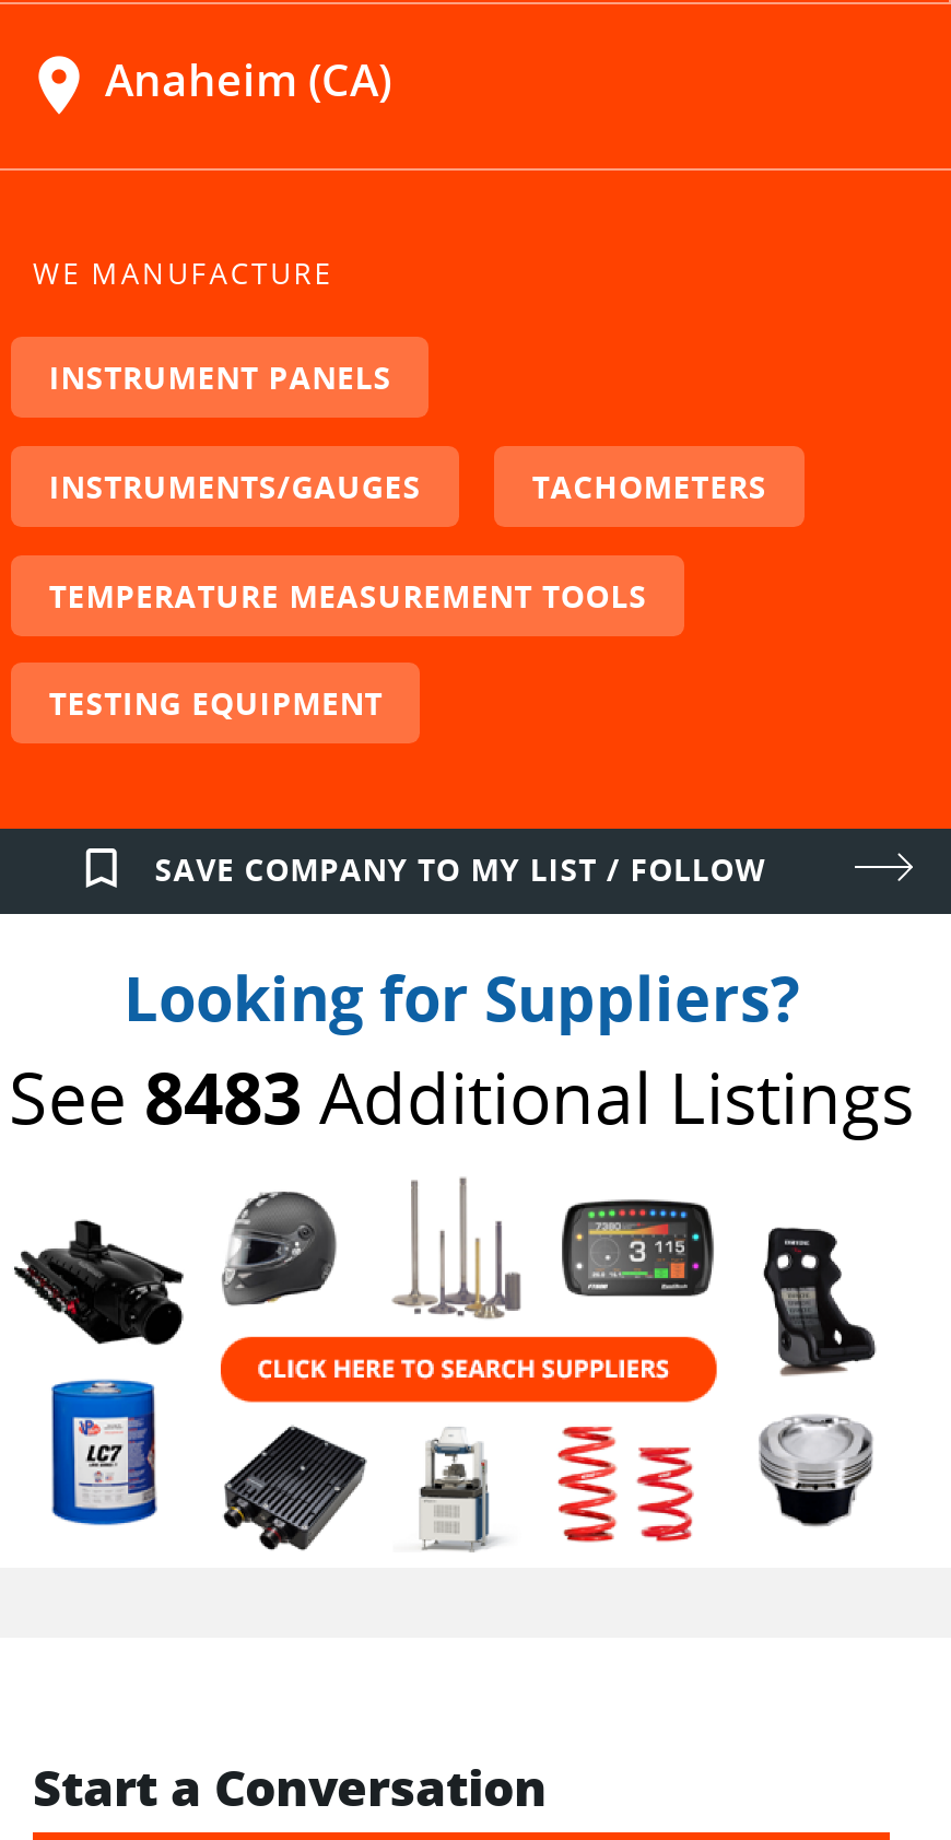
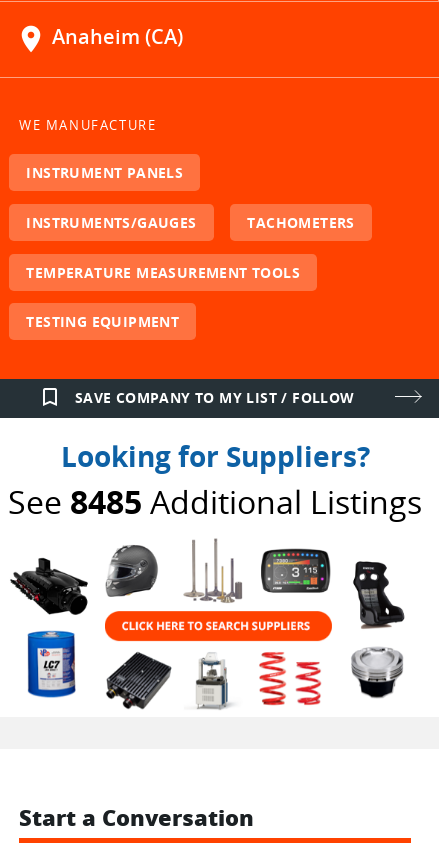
- See 8483 Additional Listings
+ See 8485 Additional Listings
